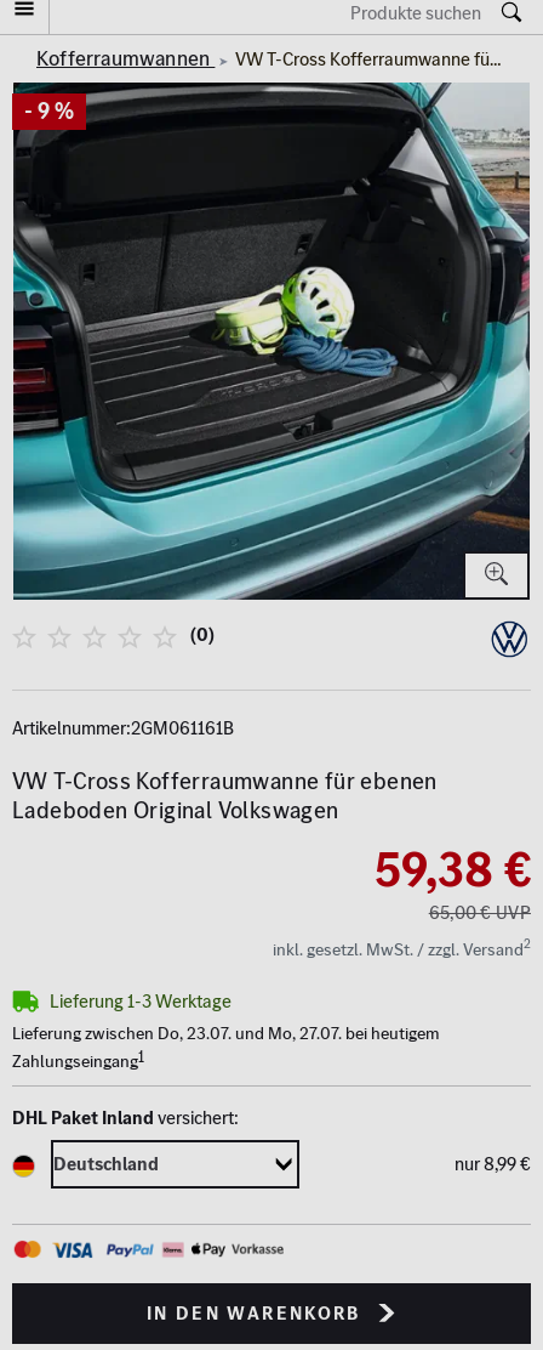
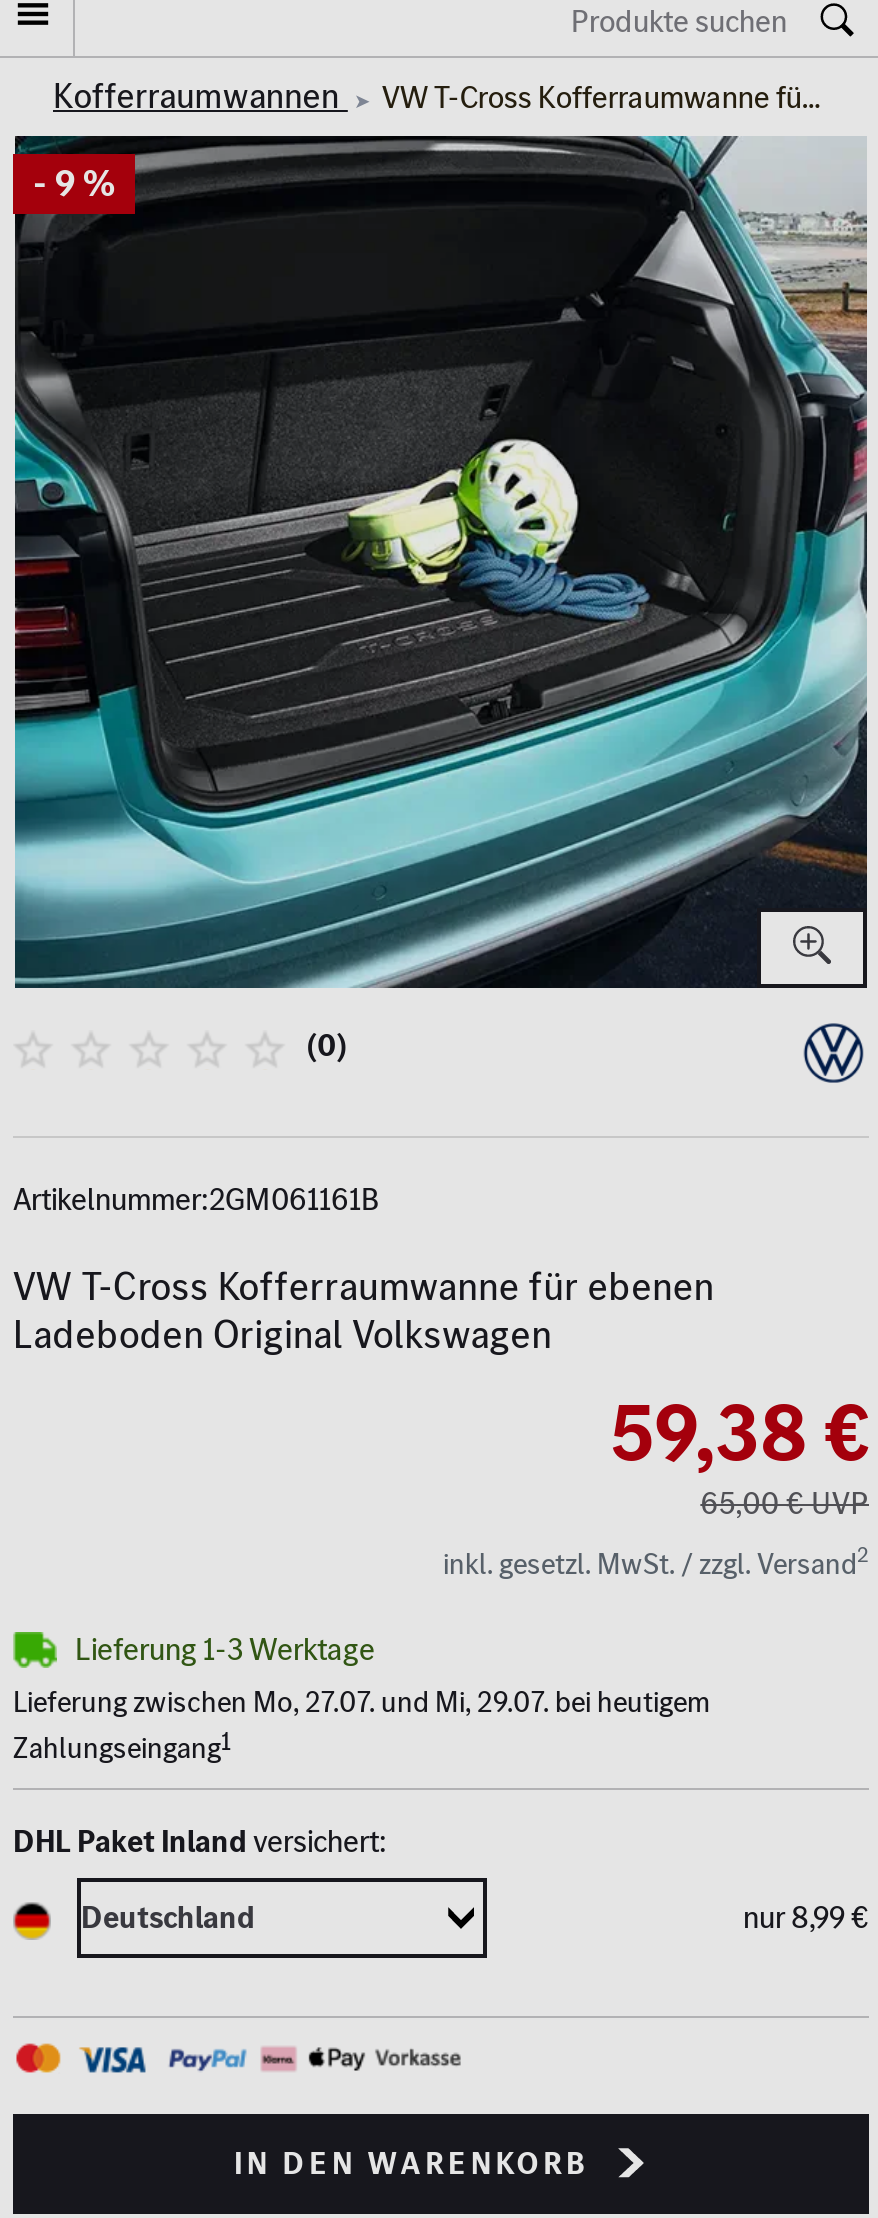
- Lieferung zwischen Do, 23.07. und Mo, 27.07. bei heutigem
+ Lieferung zwischen Mo, 27.07. und Mi, 29.07. bei heutigem
